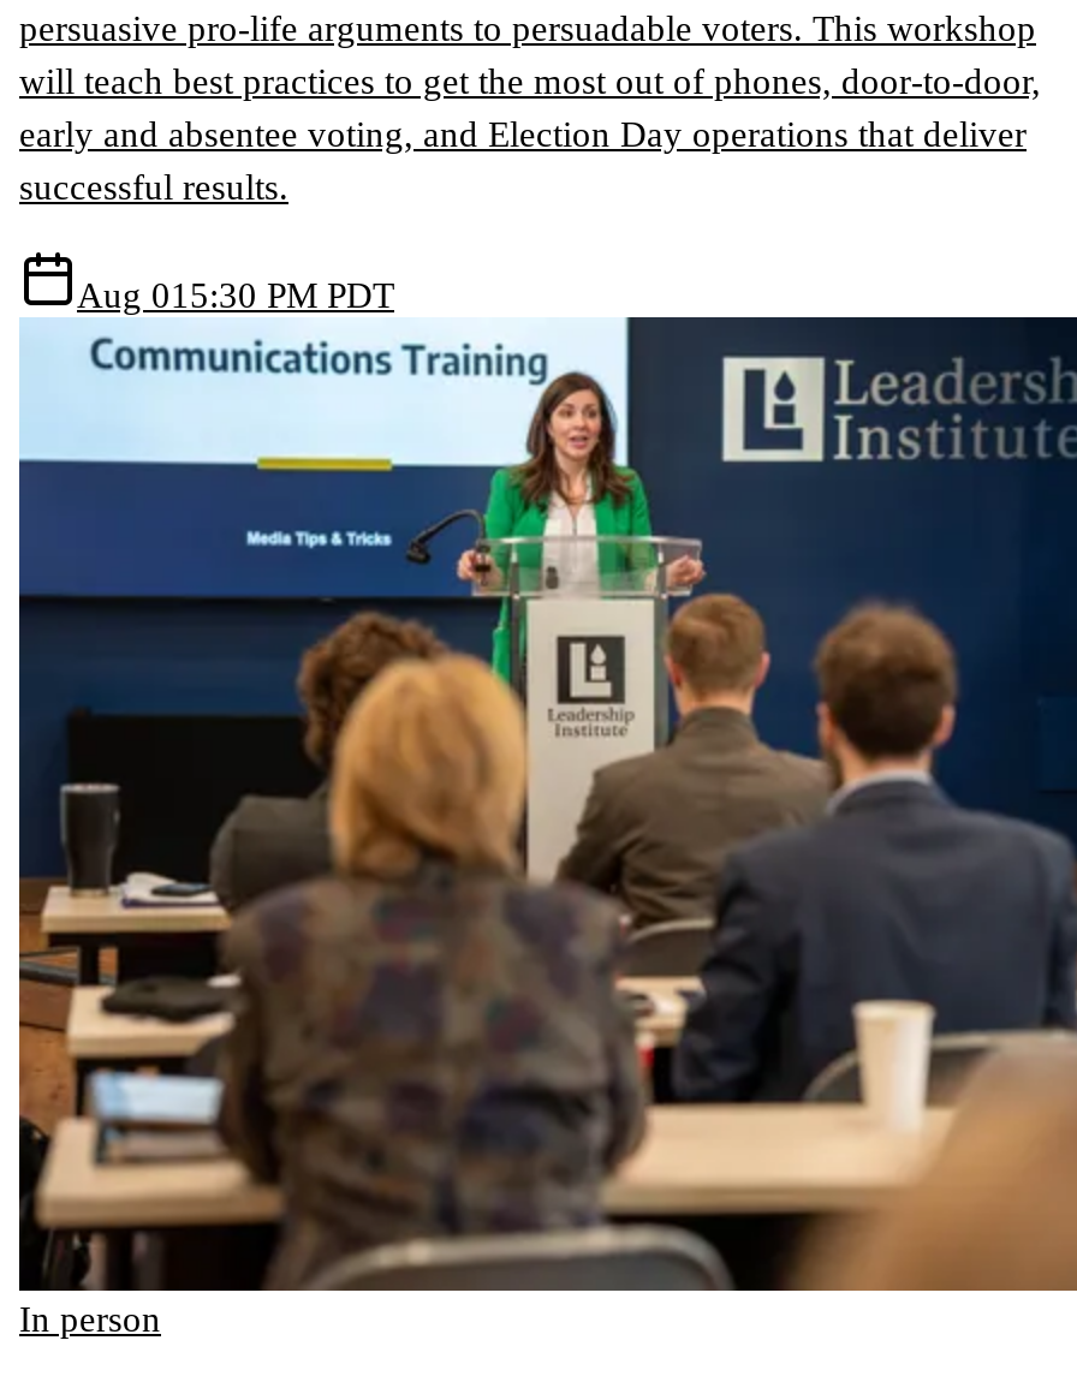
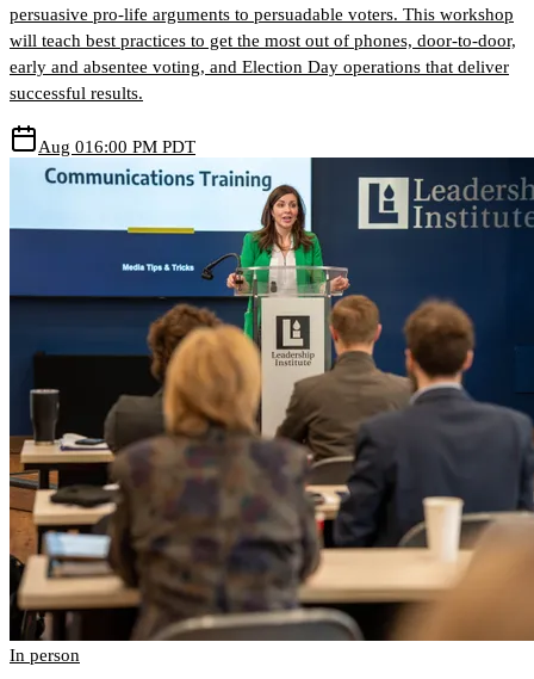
- Aug 01 5:30 PM PDT
+ Aug 01 6:00 PM PDT
